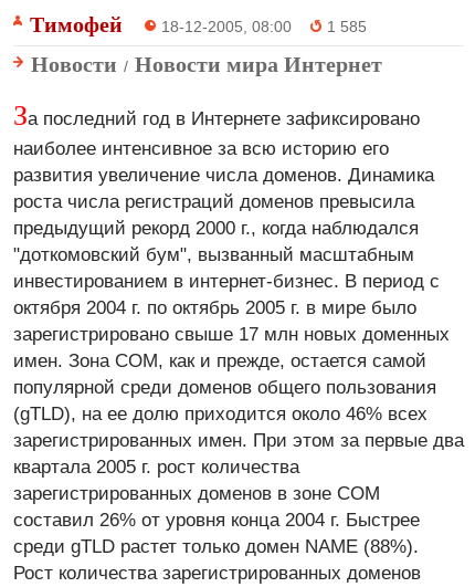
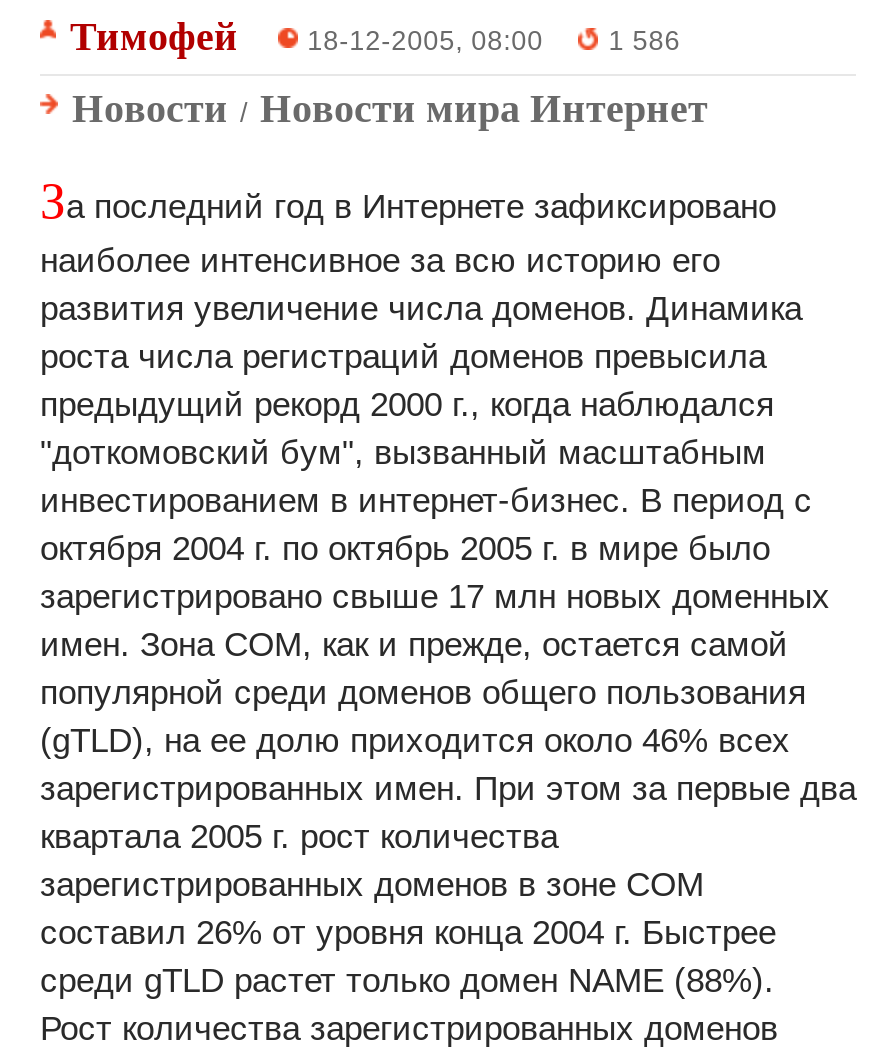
- 1 585
+ 1 586
